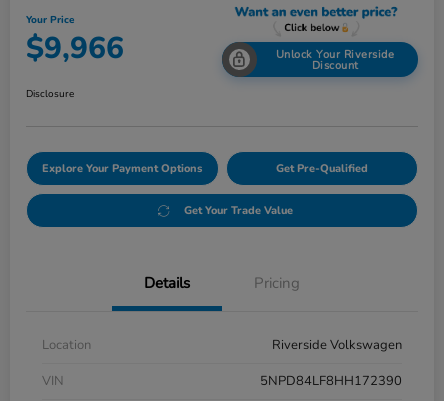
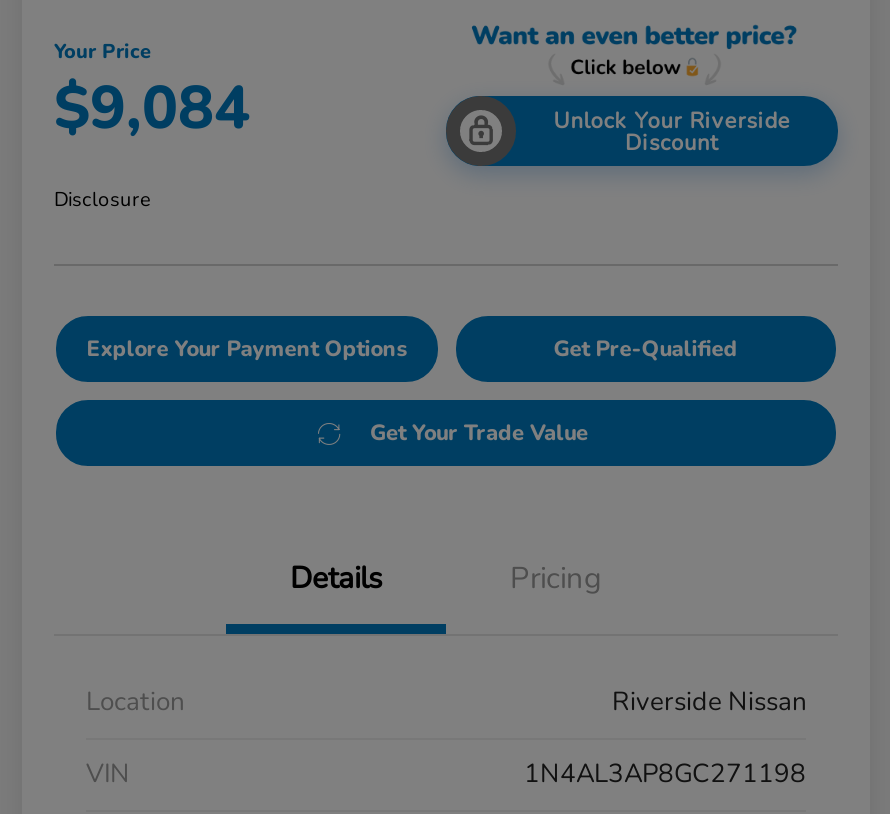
- $9,966
+ $9,084

- Riverside Volkswagen
+ Riverside Nissan

- 5NPD84LF8HH172390
+ 1N4AL3AP8GC271198
